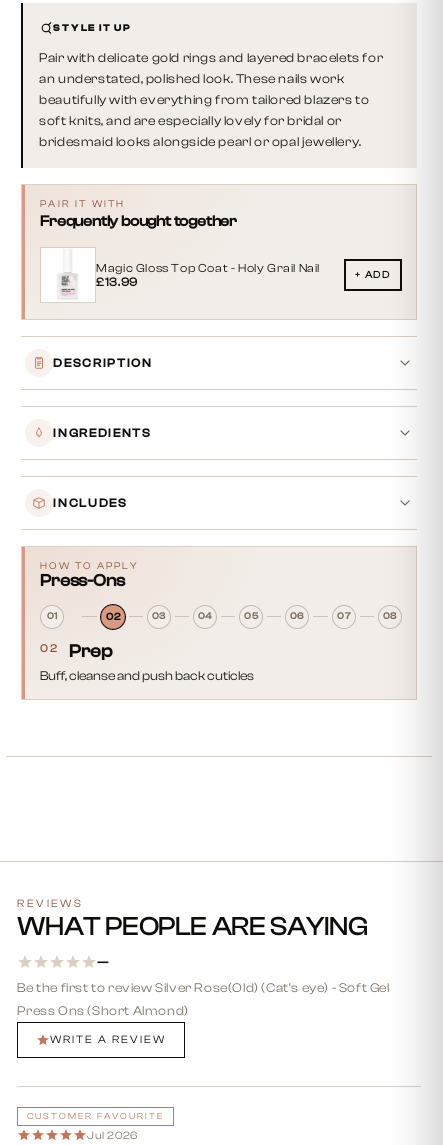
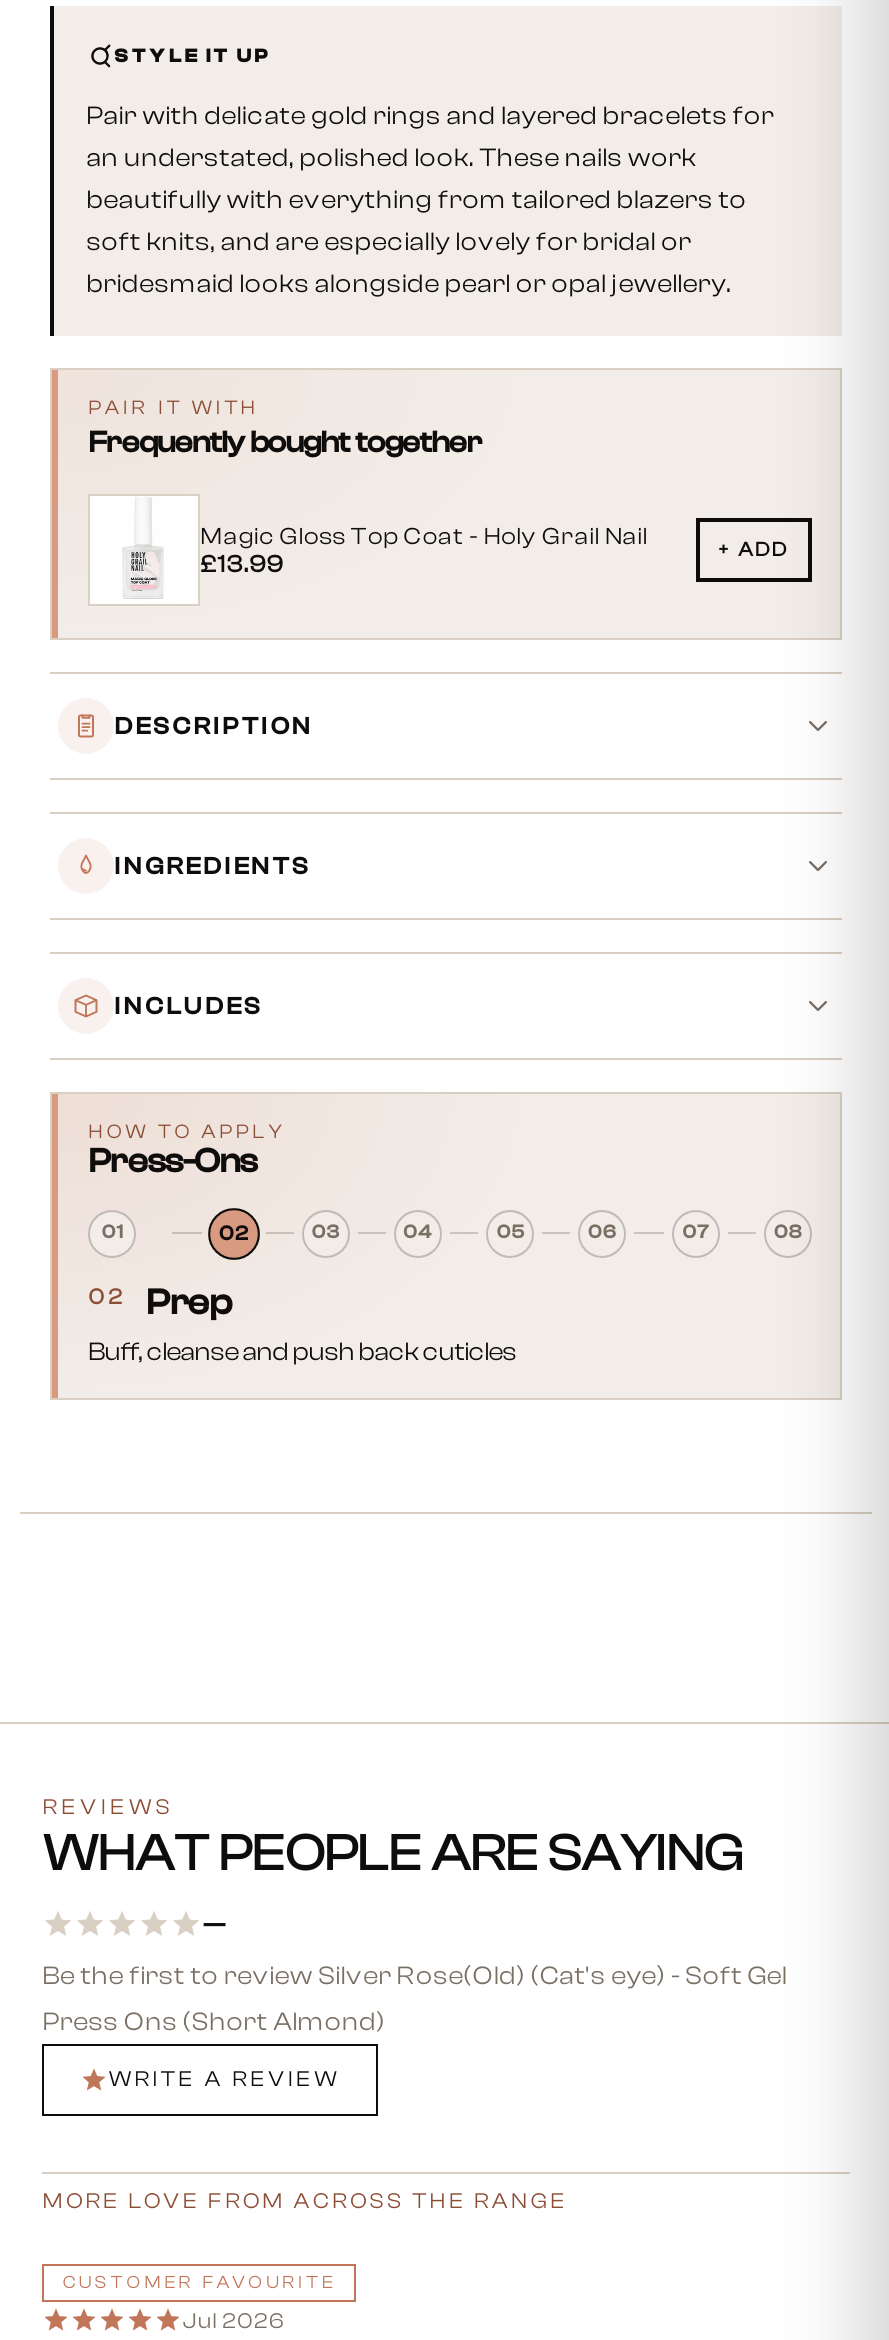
+ MORE LOVE FROM ACROSS THE RANGE
